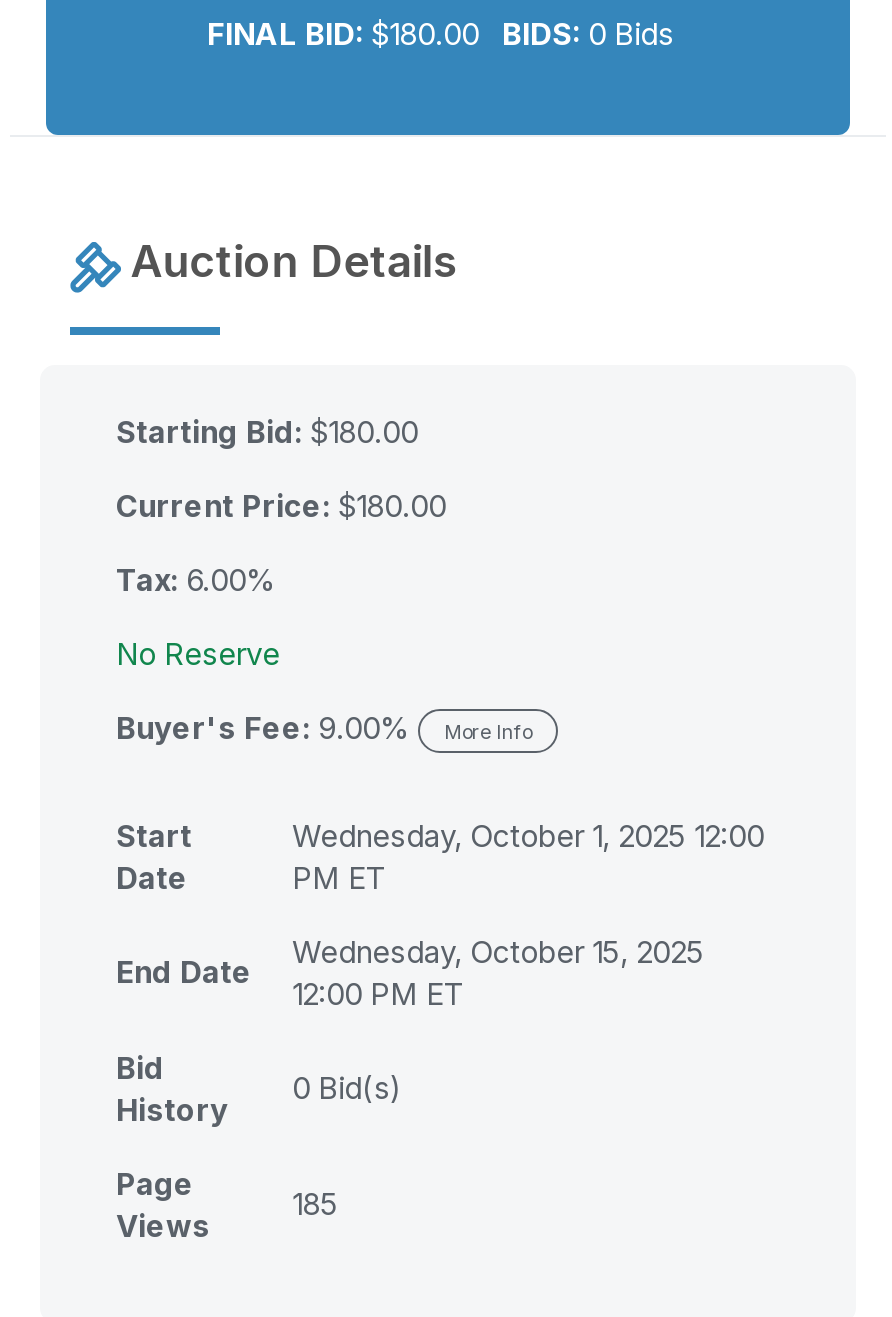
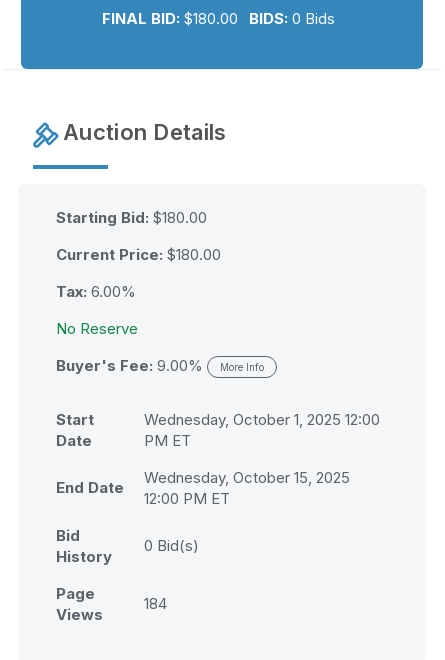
- 185
+ 184
